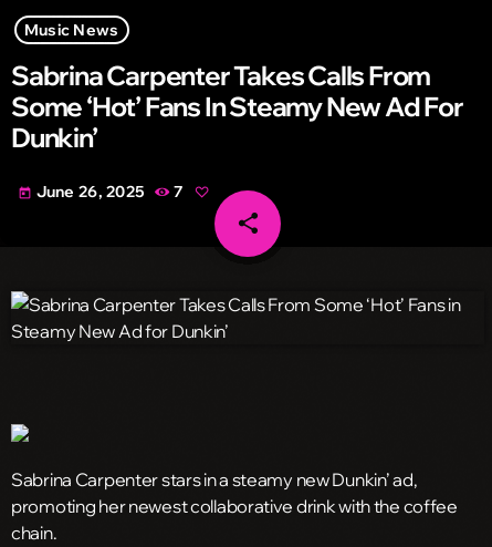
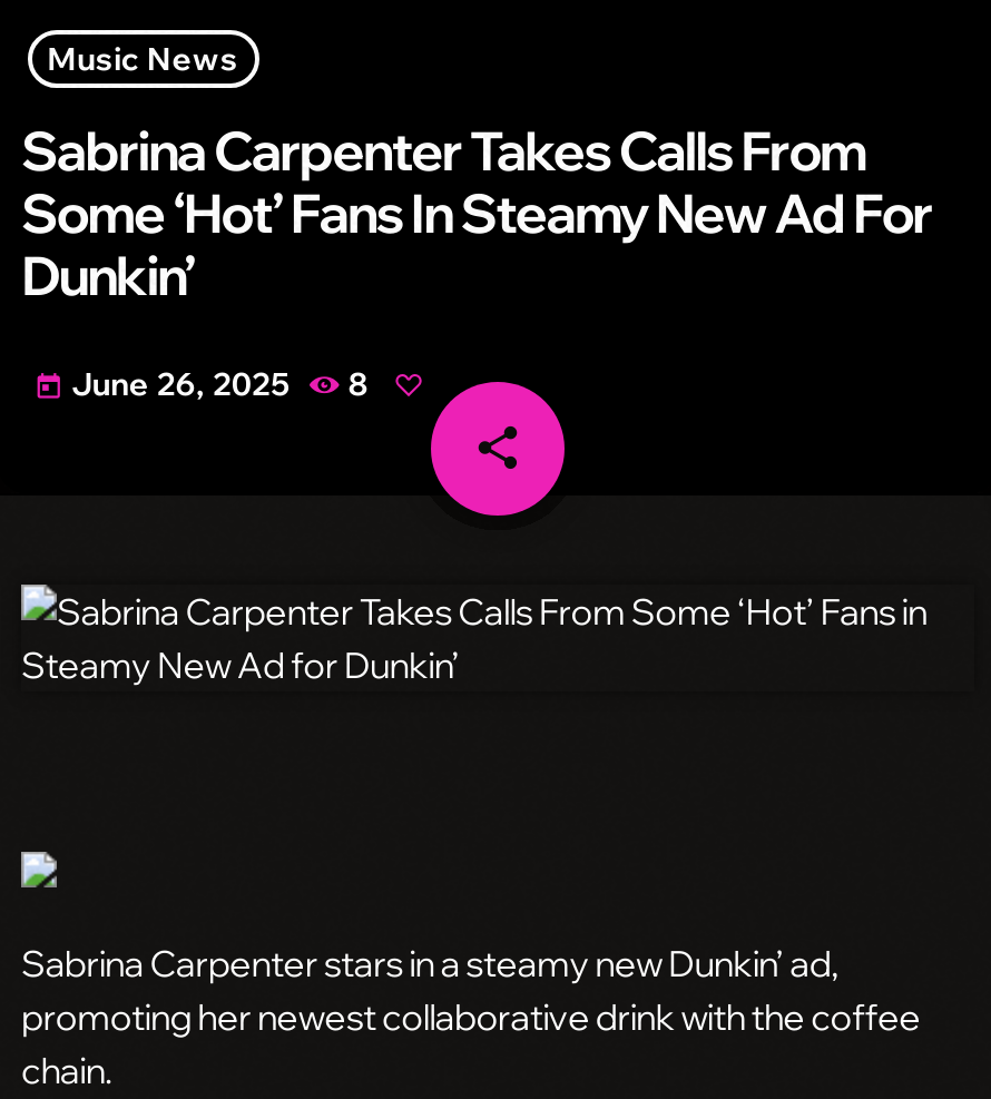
- 7
+ 8
